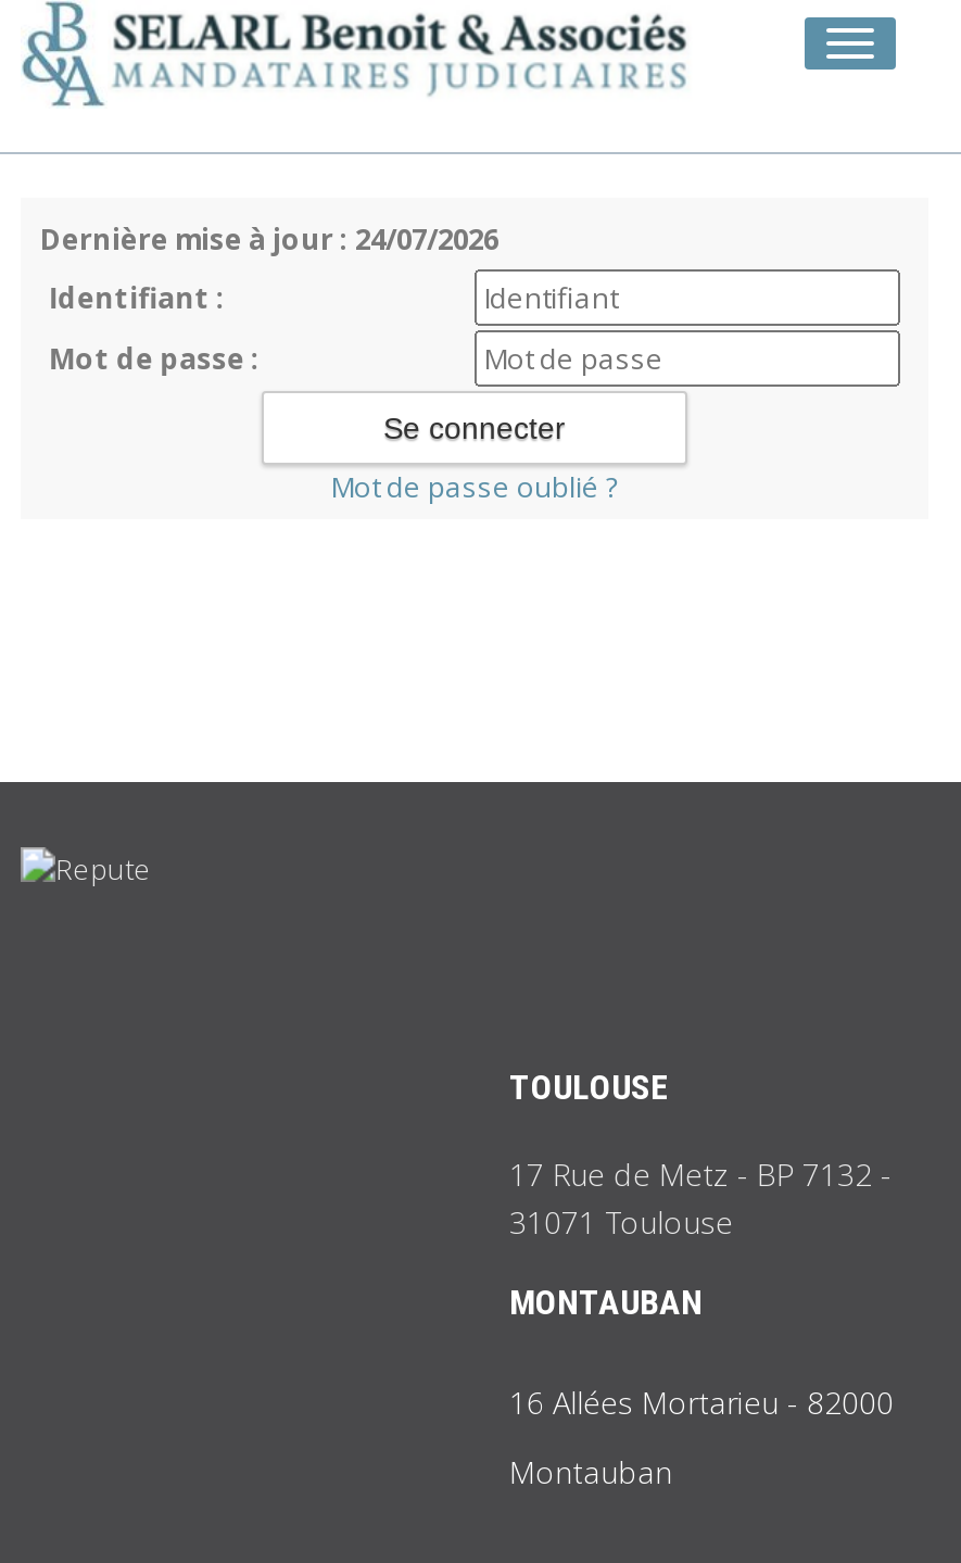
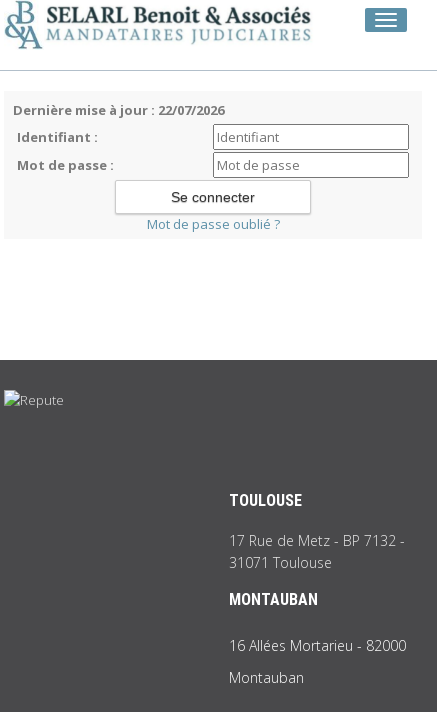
- Dernière mise à jour : 24/07/2026
+ Dernière mise à jour : 22/07/2026
